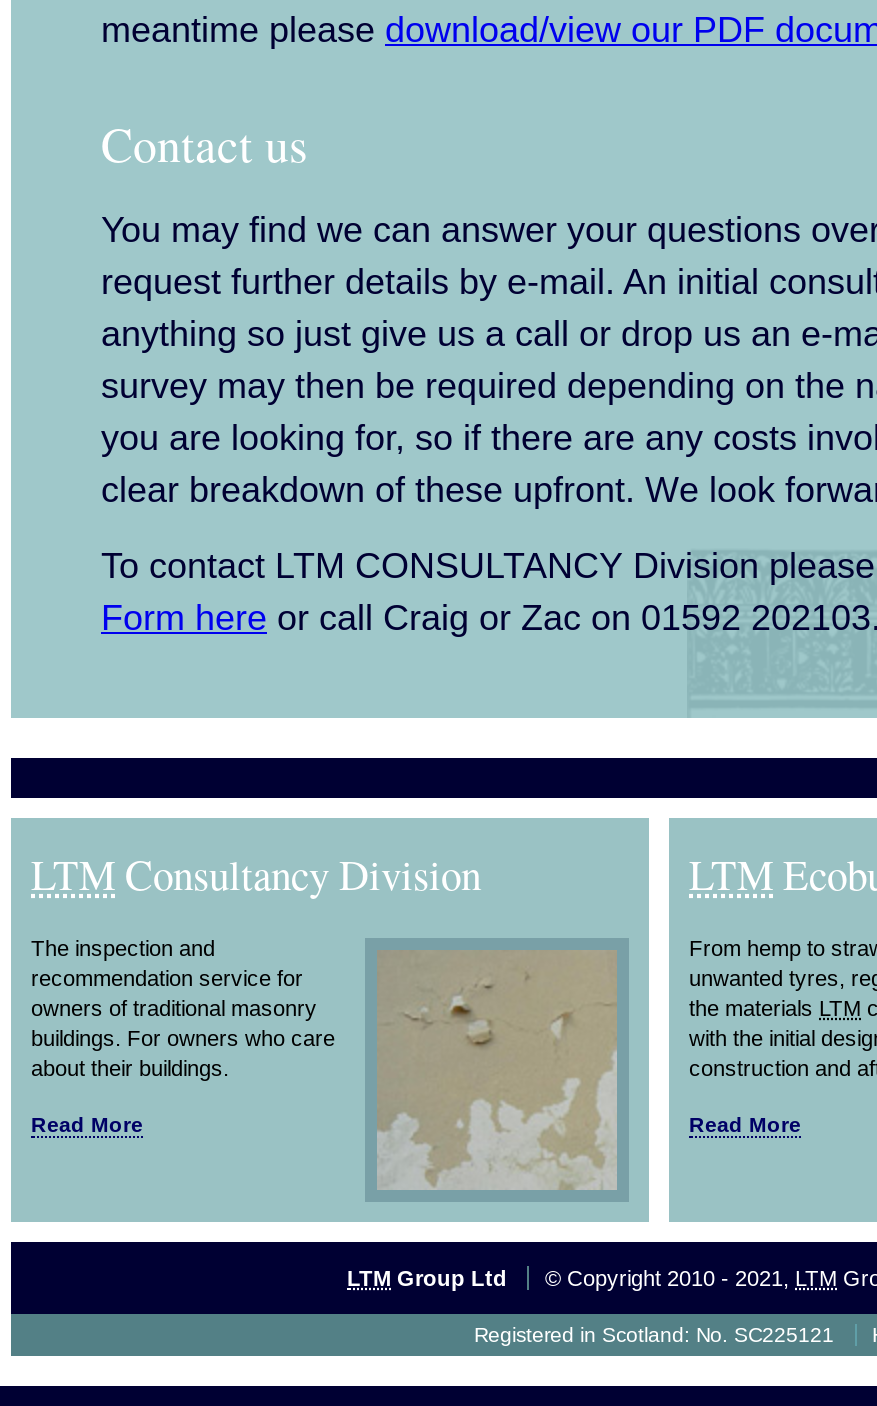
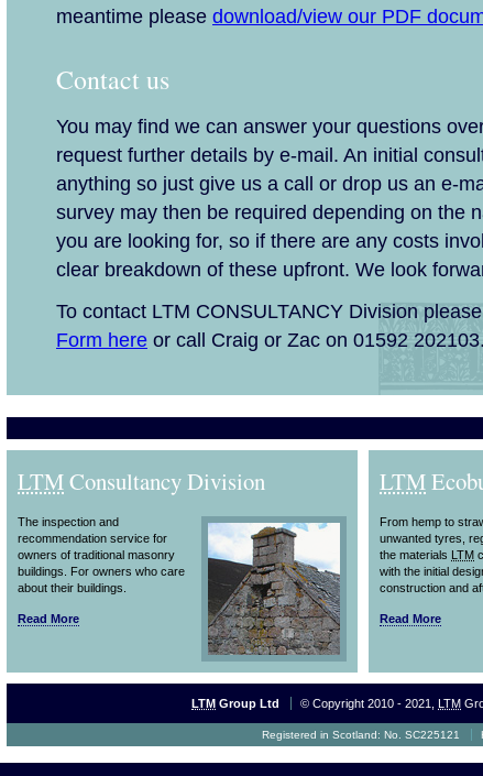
- [image]
+ [image]
